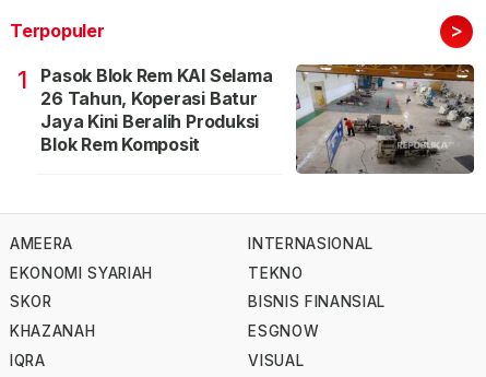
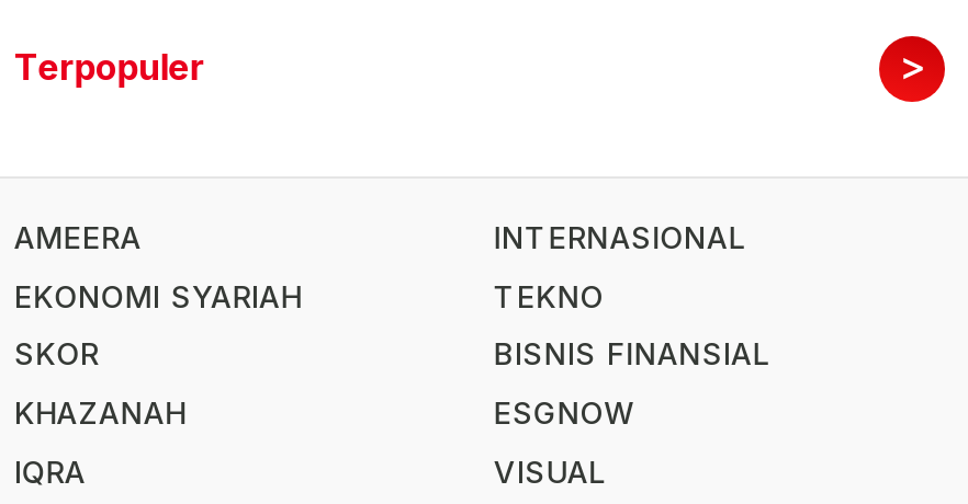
- [image]
- 1
- Pasok Blok Rem KAI Selama
- 26 Tahun, Koperasi Batur
- Jaya Kini Beralih Produksi
- Blok Rem Komposit
